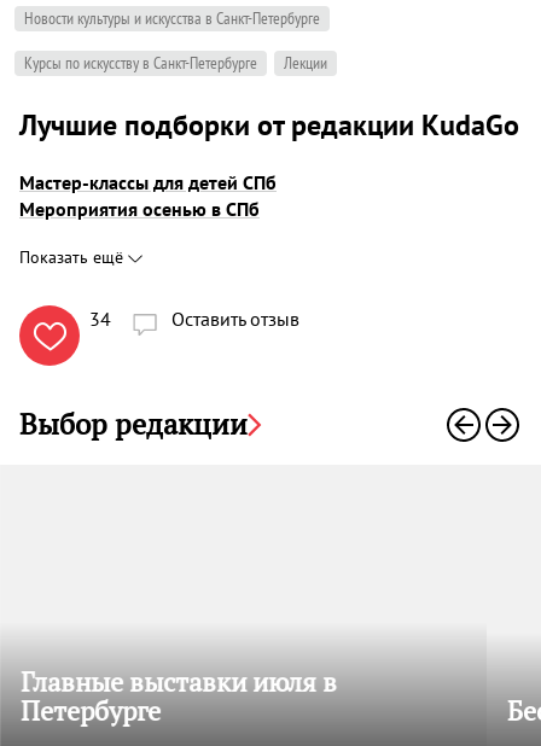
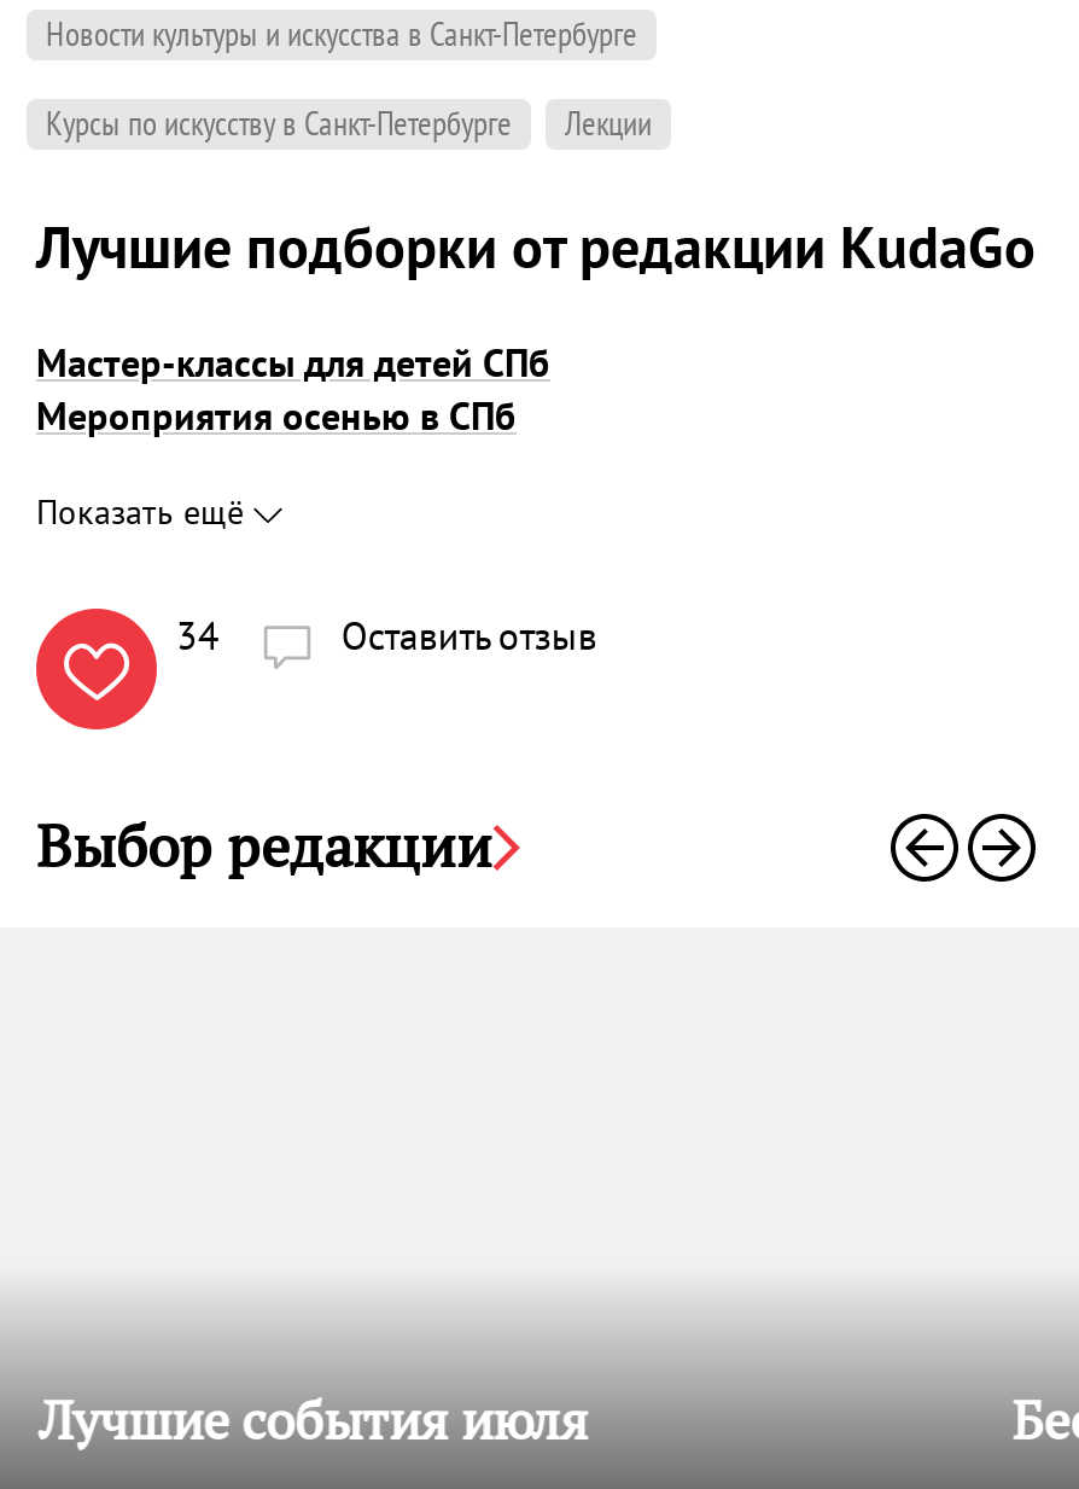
- Главные выставки июля в
- Петербурге
+ Лучшие события июля
